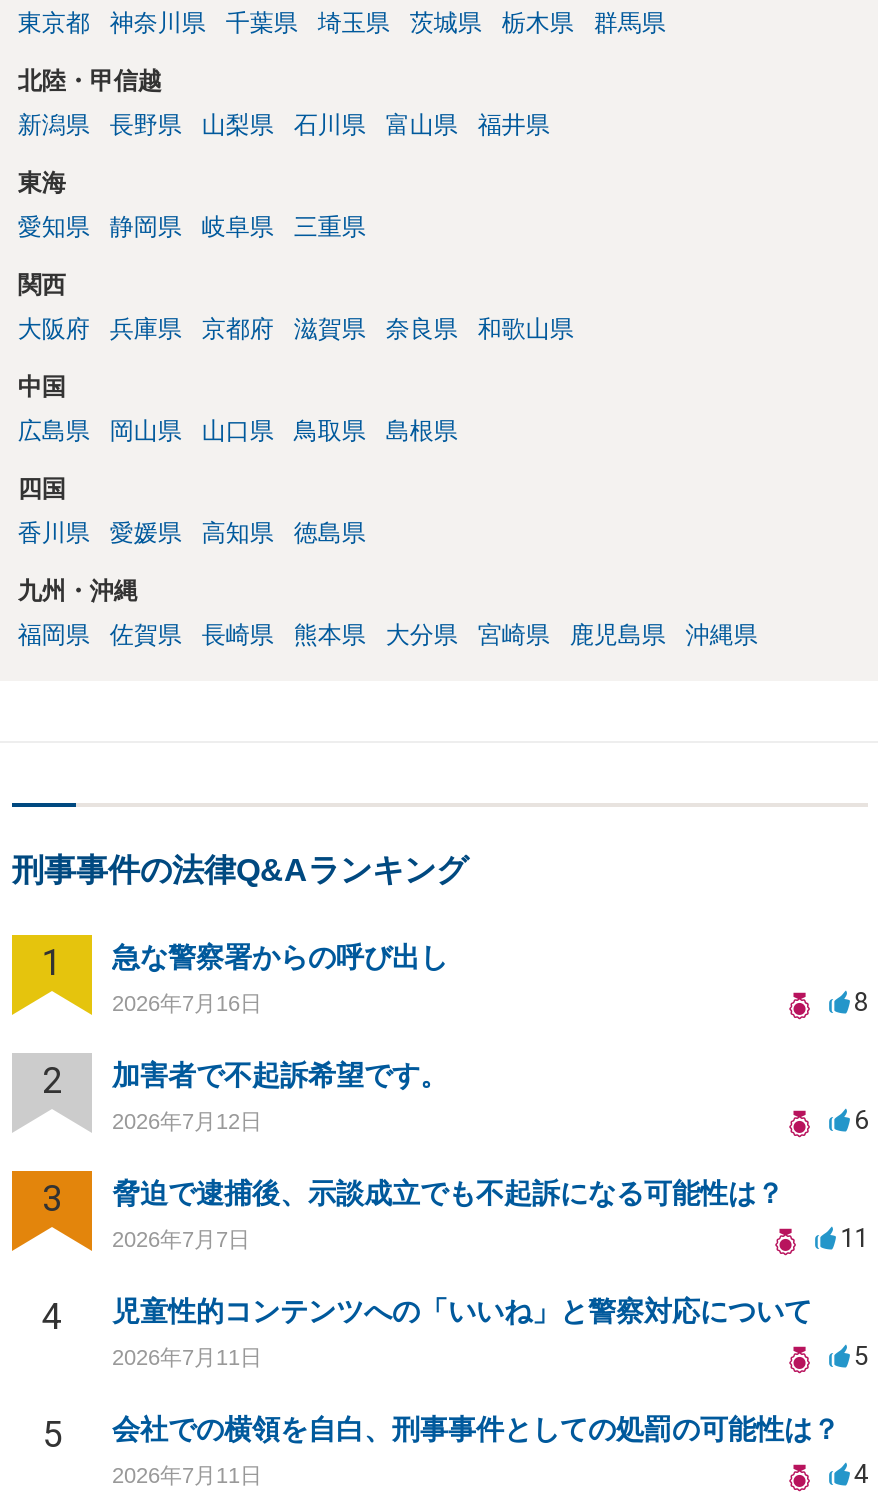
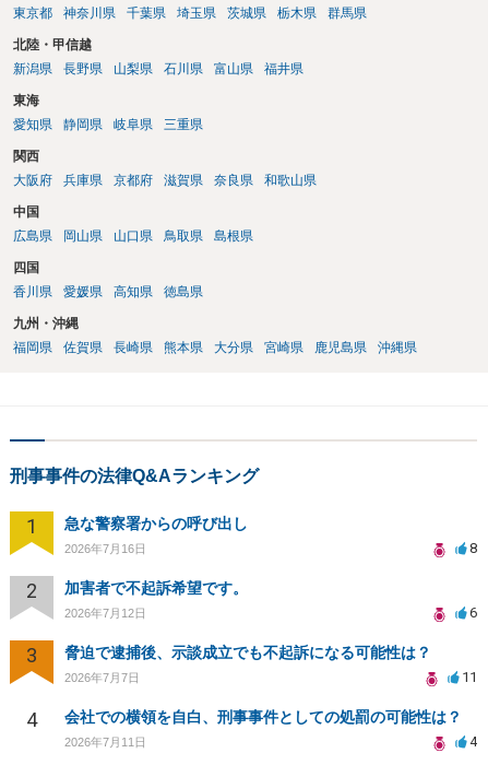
- 児童性的コンテンツへの「いいね」と警察対応について
- 2026年7月11日
- 5
- 5
